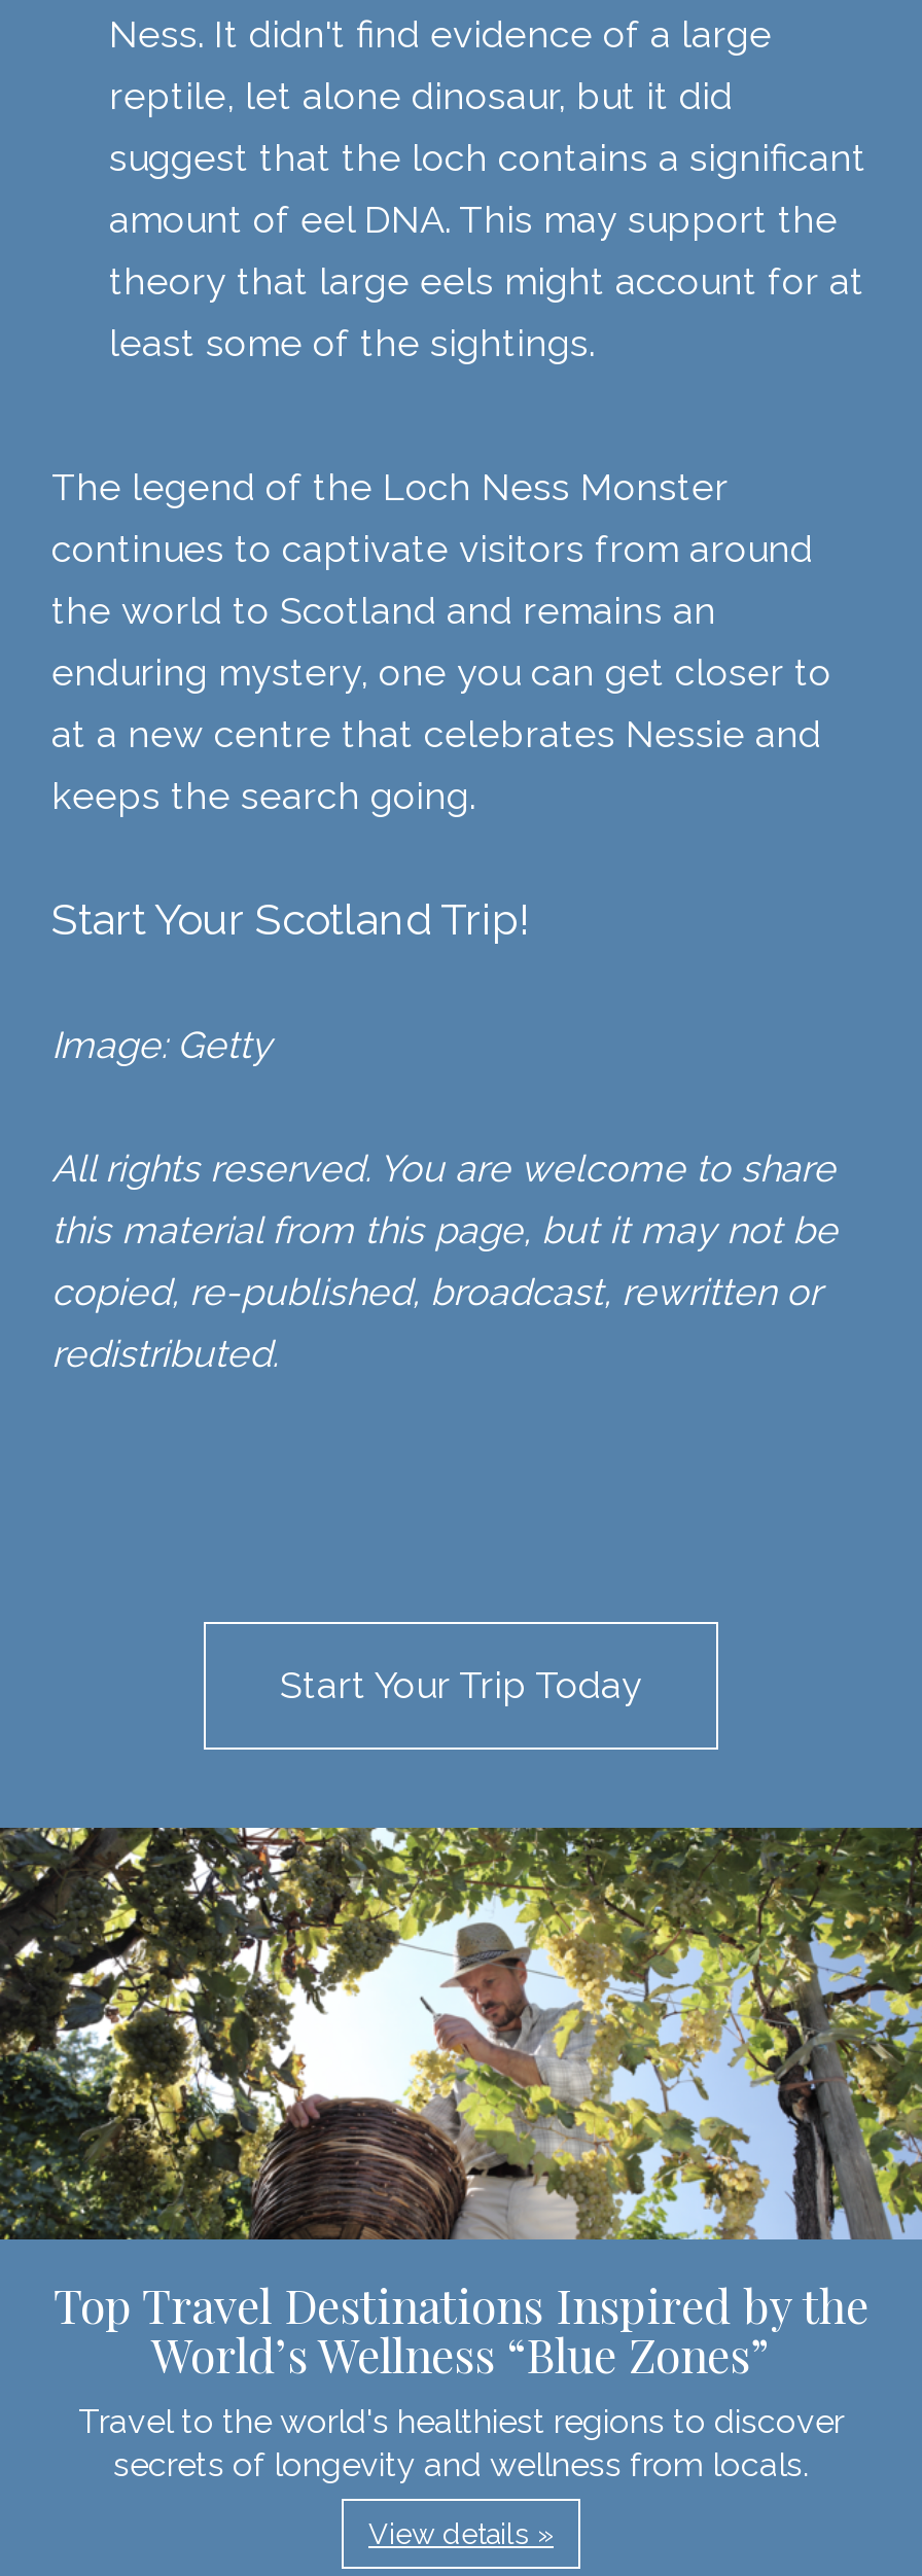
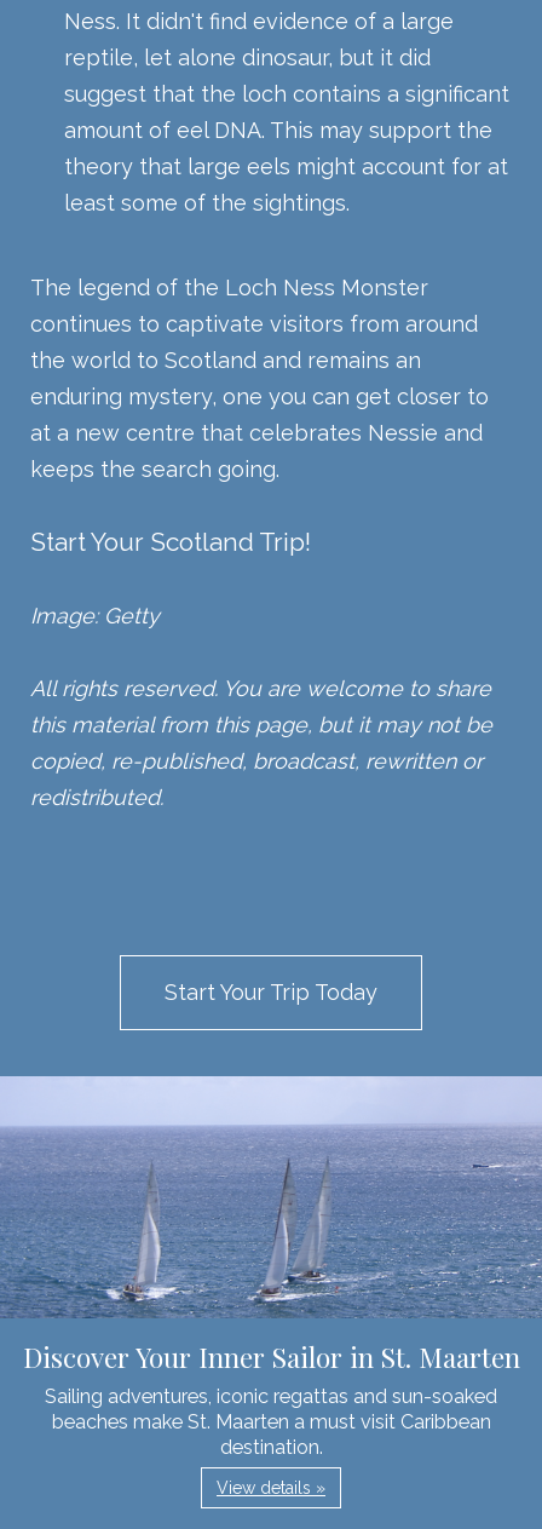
- [image]
- Top Travel Destinations Inspired by the
- World’s Wellness “Blue Zones”
- Travel to the world's healthiest regions to discover
- secrets of longevity and wellness from locals.
+ [image]
+ Discover Your Inner Sailor in St. Maarten
+ Sailing adventures, iconic regattas and sun-soaked
+ beaches make St. Maarten a must visit Caribbean
+ destination.
